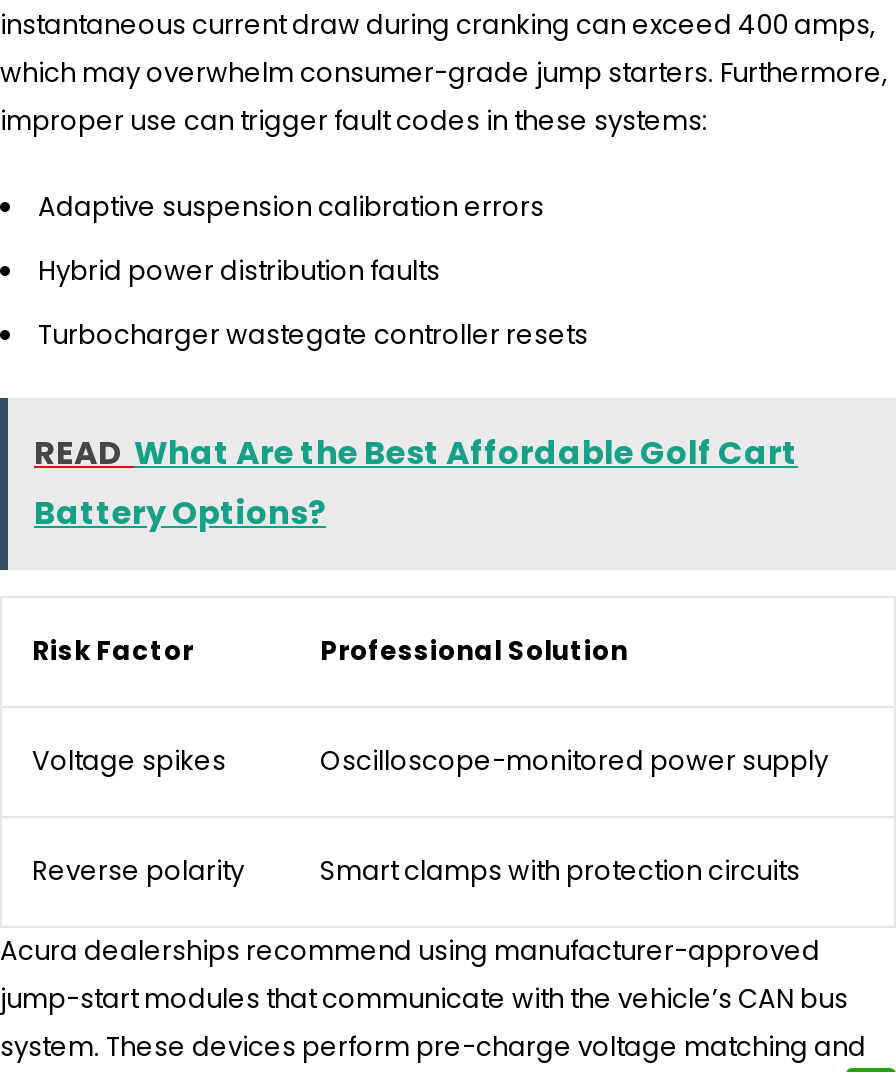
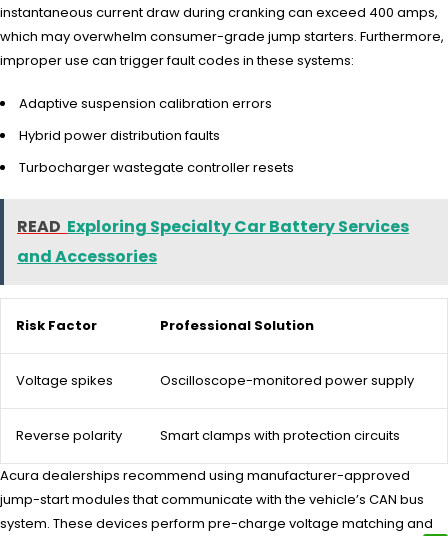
- READ What Are the Best Affordable Golf Cart
- Battery Options?
+ READ Exploring Specialty Car Battery Services
+ and Accessories
